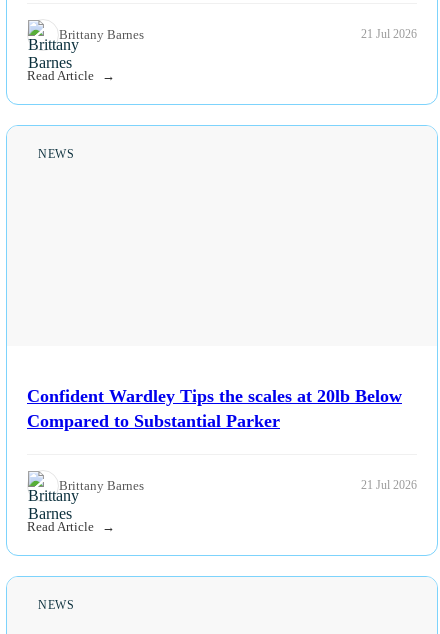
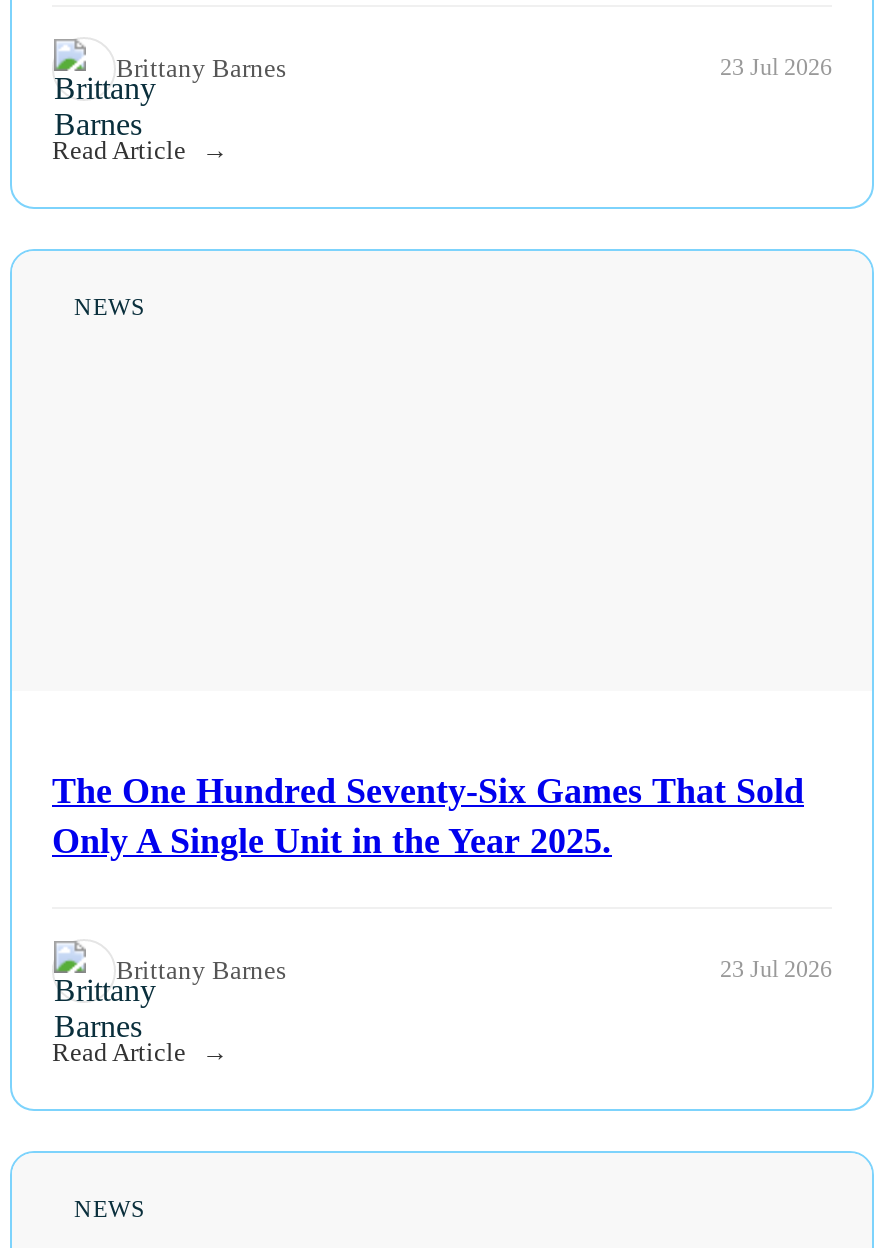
- 21 Jul 2026
+ 23 Jul 2026

- Confident Wardley Tips the scales at 20lb Below
- Compared to Substantial Parker
+ The One Hundred Seventy-Six Games That Sold
+ Only A Single Unit in the Year 2025.

- 21 Jul 2026
+ 23 Jul 2026
